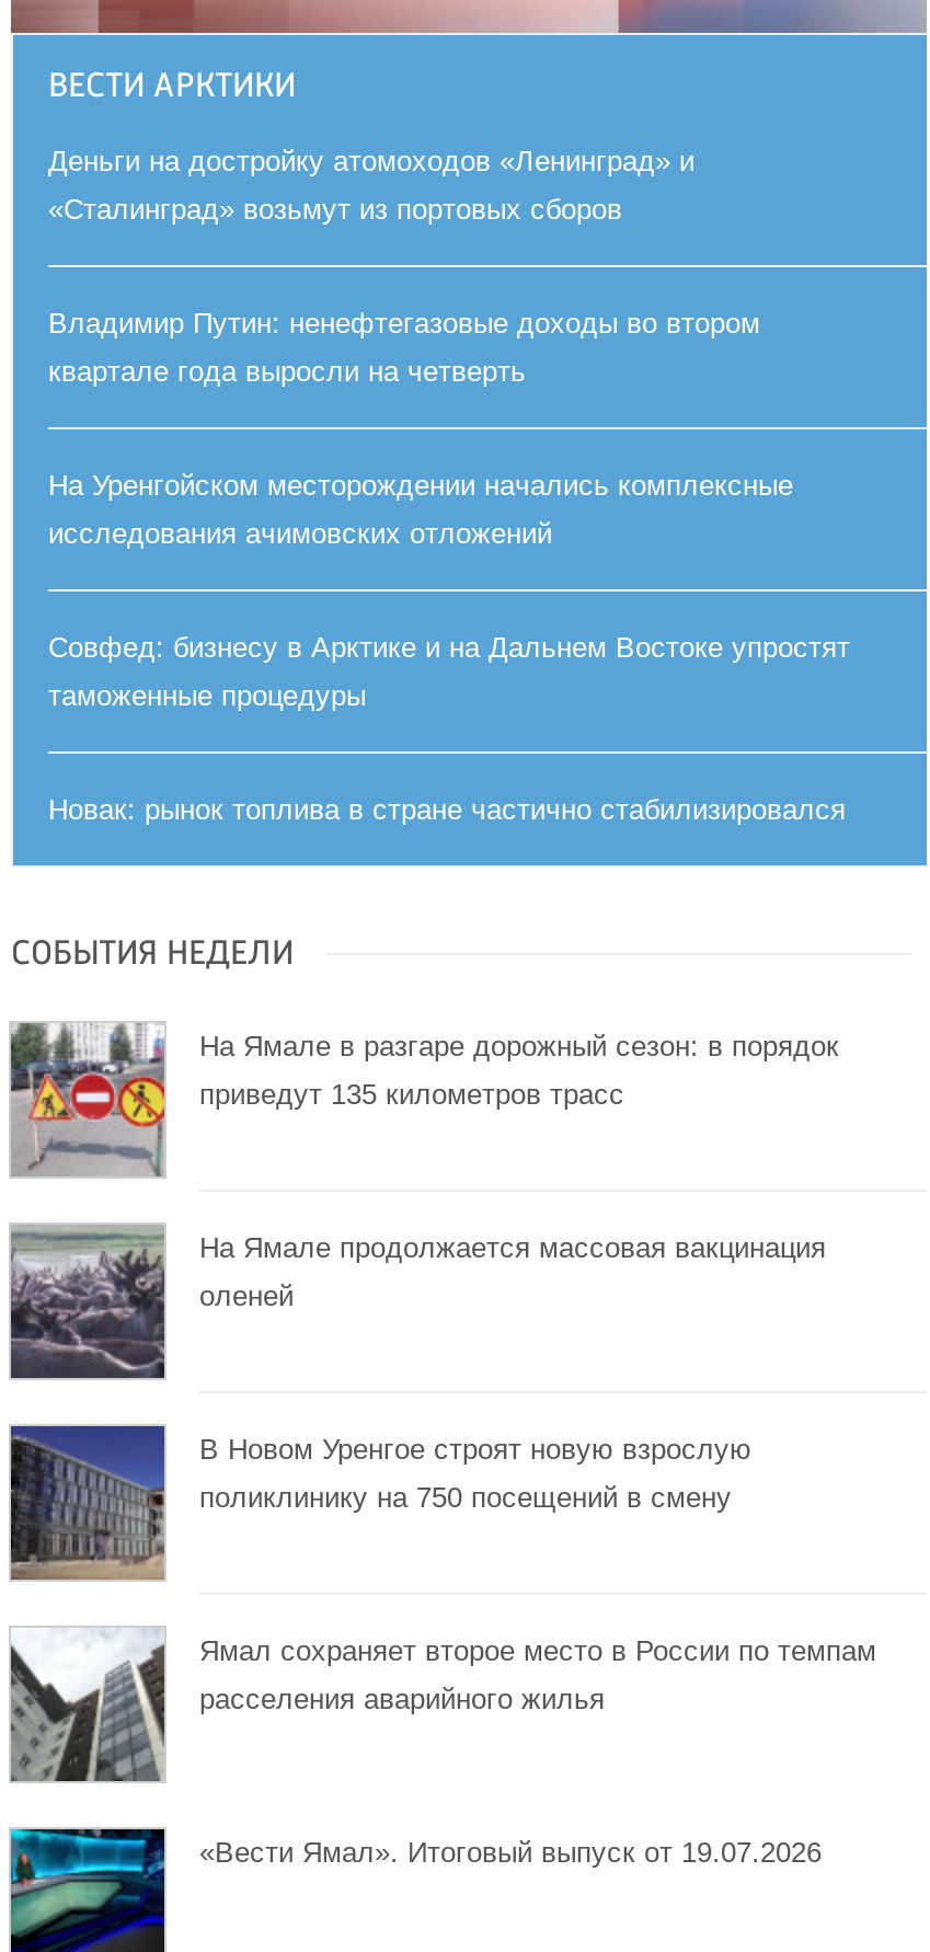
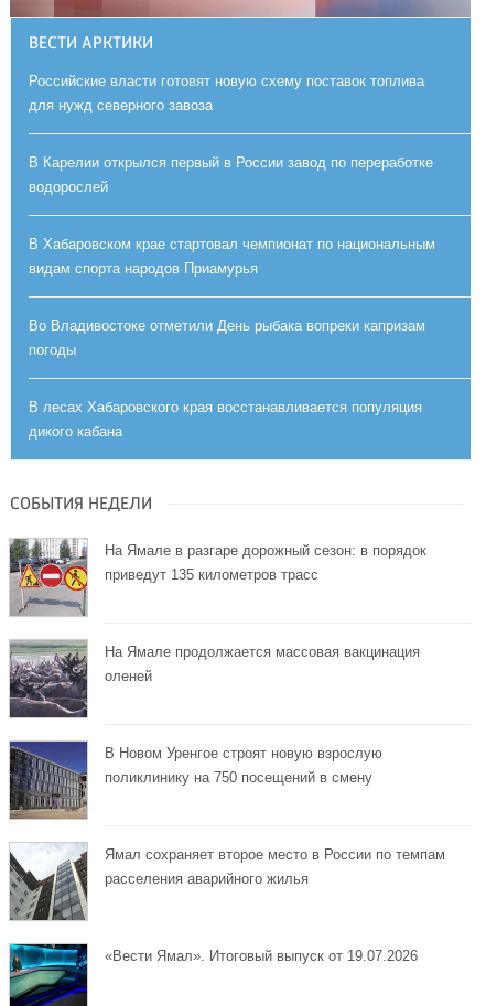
- Деньги на достройку атомоходов «Ленинград» и
- «Сталинград» возьмут из портовых сборов
- Владимир Путин: ненефтегазовые доходы во втором
- квартале года выросли на четверть
- На Уренгойском месторождении начались комплексные
- исследования ачимовских отложений
- Совфед: бизнесу в Арктике и на Дальнем Востоке упростят
- таможенные процедуры
- Новак: рынок топлива в стране частично стабилизировался
+ Российские власти готовят новую схему поставок топлива
+ для нужд северного завоза
+ В Карелии открылся первый в России завод по переработке
+ водорослей
+ В Хабаровском крае стартовал чемпионат по национальным
+ видам спорта народов Приамурья
+ Во Владивостоке отметили День рыбака вопреки капризам
+ погоды
+ В лесах Хабаровского края восстанавливается популяция
+ дикого кабана
